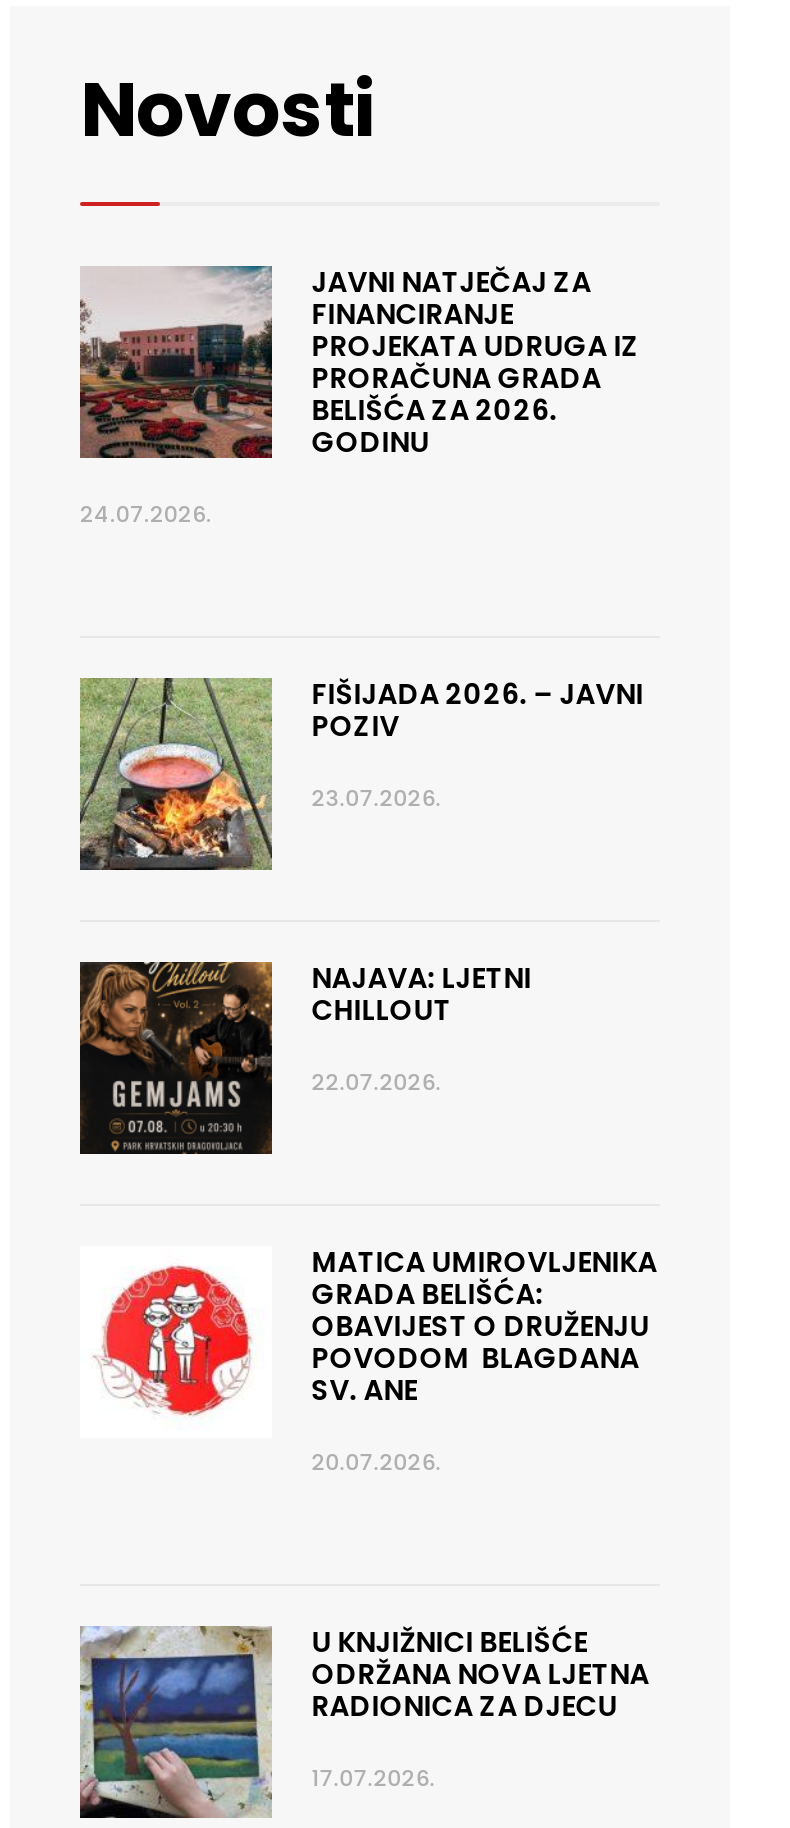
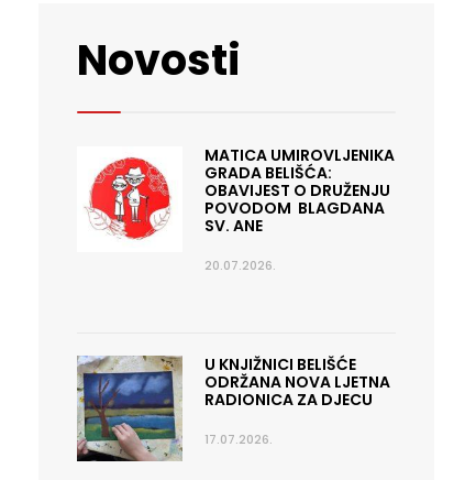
- [image]
- JAVNI NATJEČAJ ZA
- FINANCIRANJE
- PROJEKATA UDRUGA IZ
- PRORAČUNA GRADA
- BELIŠĆA ZA 2026.
- GODINU
- 24.07.2026.

- [image]
- FIŠIJADA 2026. – JAVNI
- POZIV
- 23.07.2026.

- [image]
- NAJAVA: LJETNI
- CHILLOUT
- 22.07.2026.
